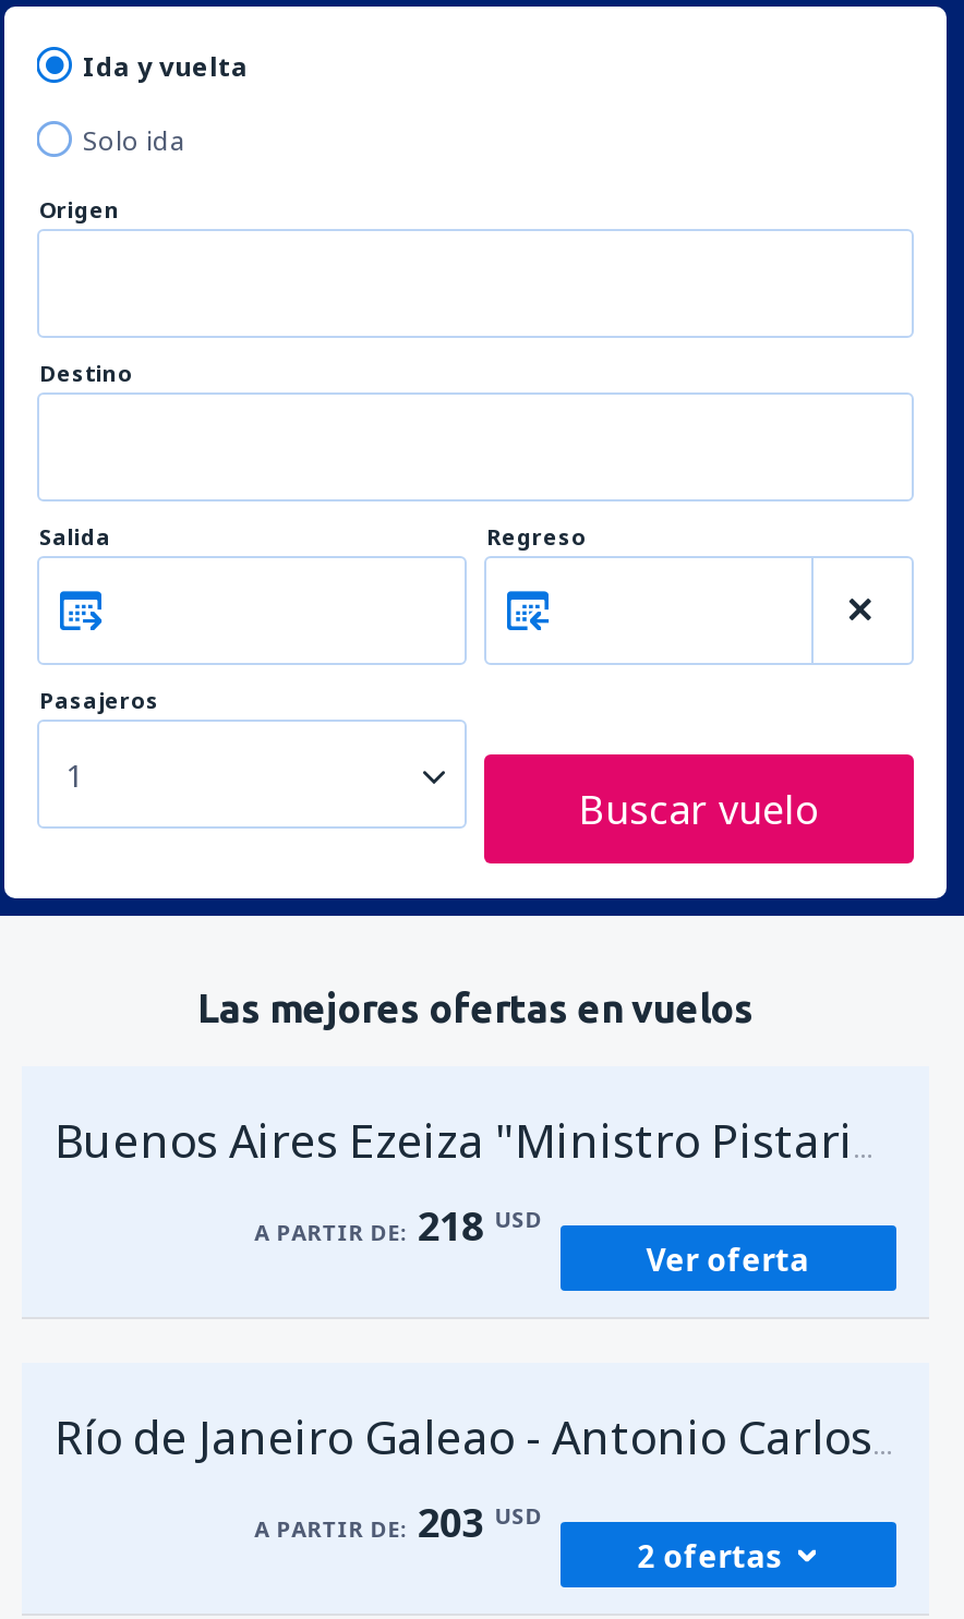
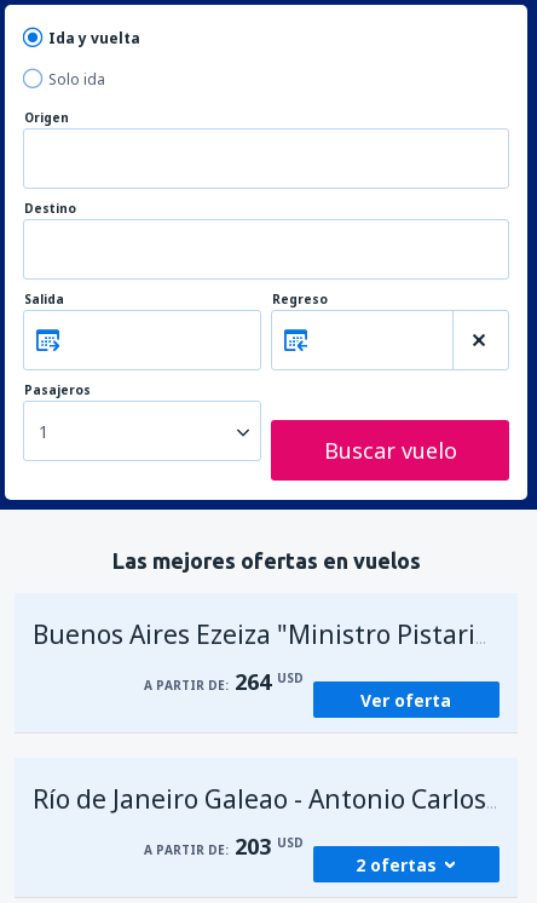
- A PARTIR DE: 218 USD
+ A PARTIR DE: 264 USD
